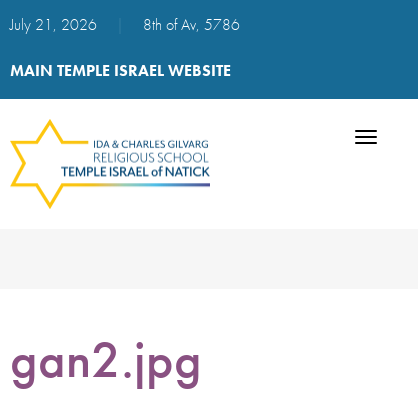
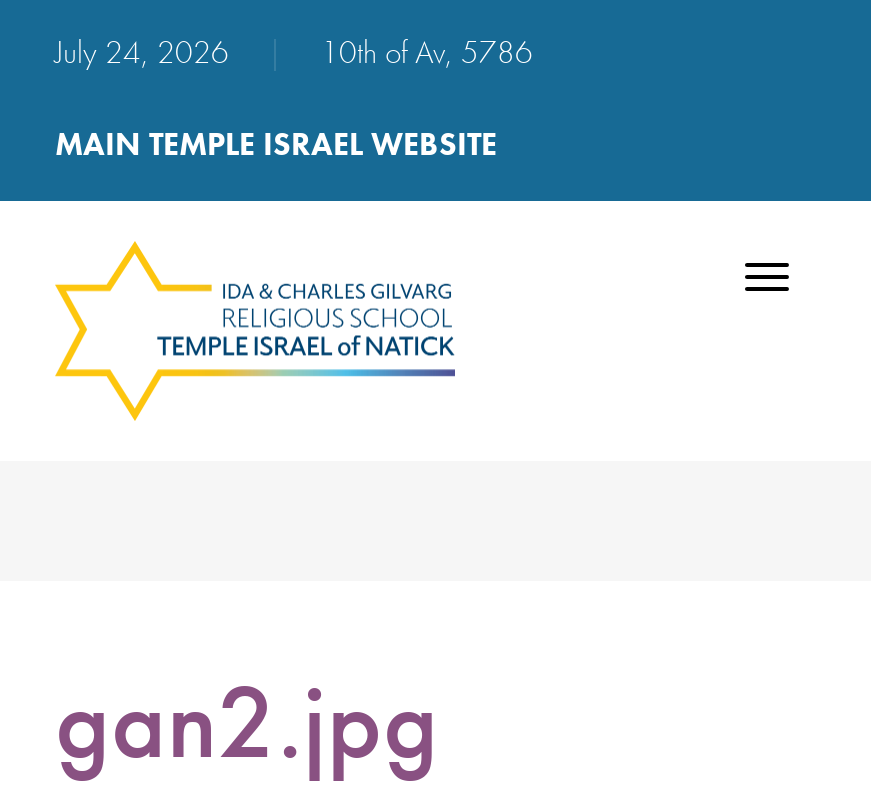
- July 21, 2026
+ July 24, 2026

- 8th of Av, 5786
+ 10th of Av, 5786
